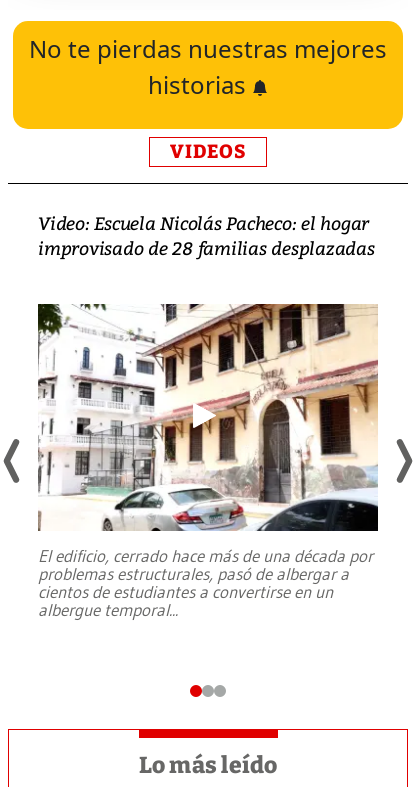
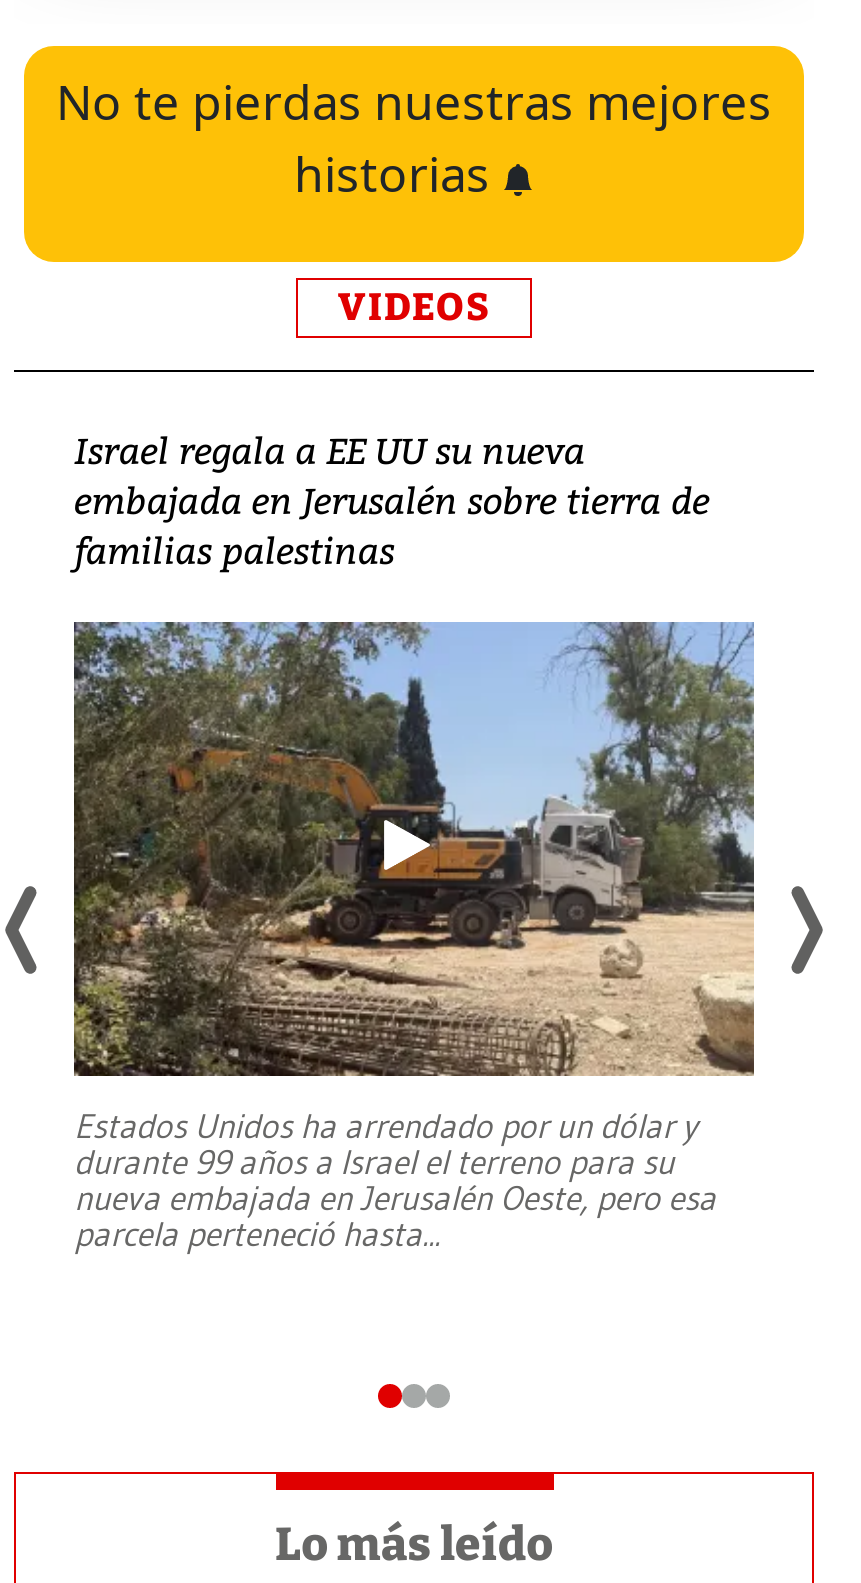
- Video: Escuela Nicolás Pacheco: el hogar
- improvisado de 28 familias desplazadas
+ Israel regala a EE UU su nueva
+ embajada en Jerusalén sobre tierra de
+ familias palestinas

- [image]
- El edificio, cerrado hace más de una década por
- problemas estructurales, pasó de albergar a
- cientos de estudiantes a convertirse en un
- albergue temporal...
+ [image]
+ Estados Unidos ha arrendado por un dólar y
+ durante 99 años a Israel el terreno para su
+ nueva embajada en Jerusalén Oeste, pero esa
+ parcela perteneció hasta...
